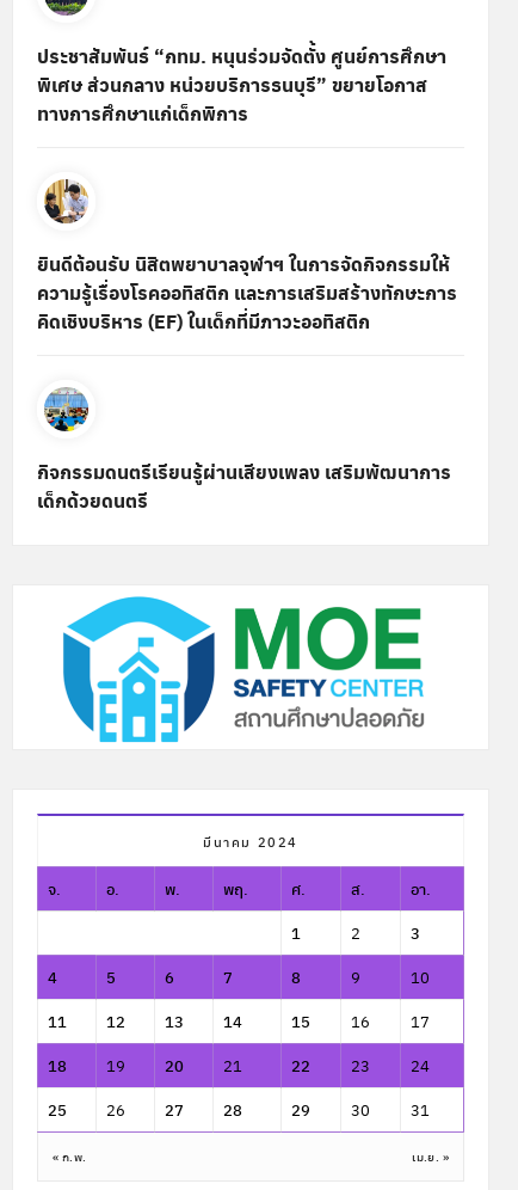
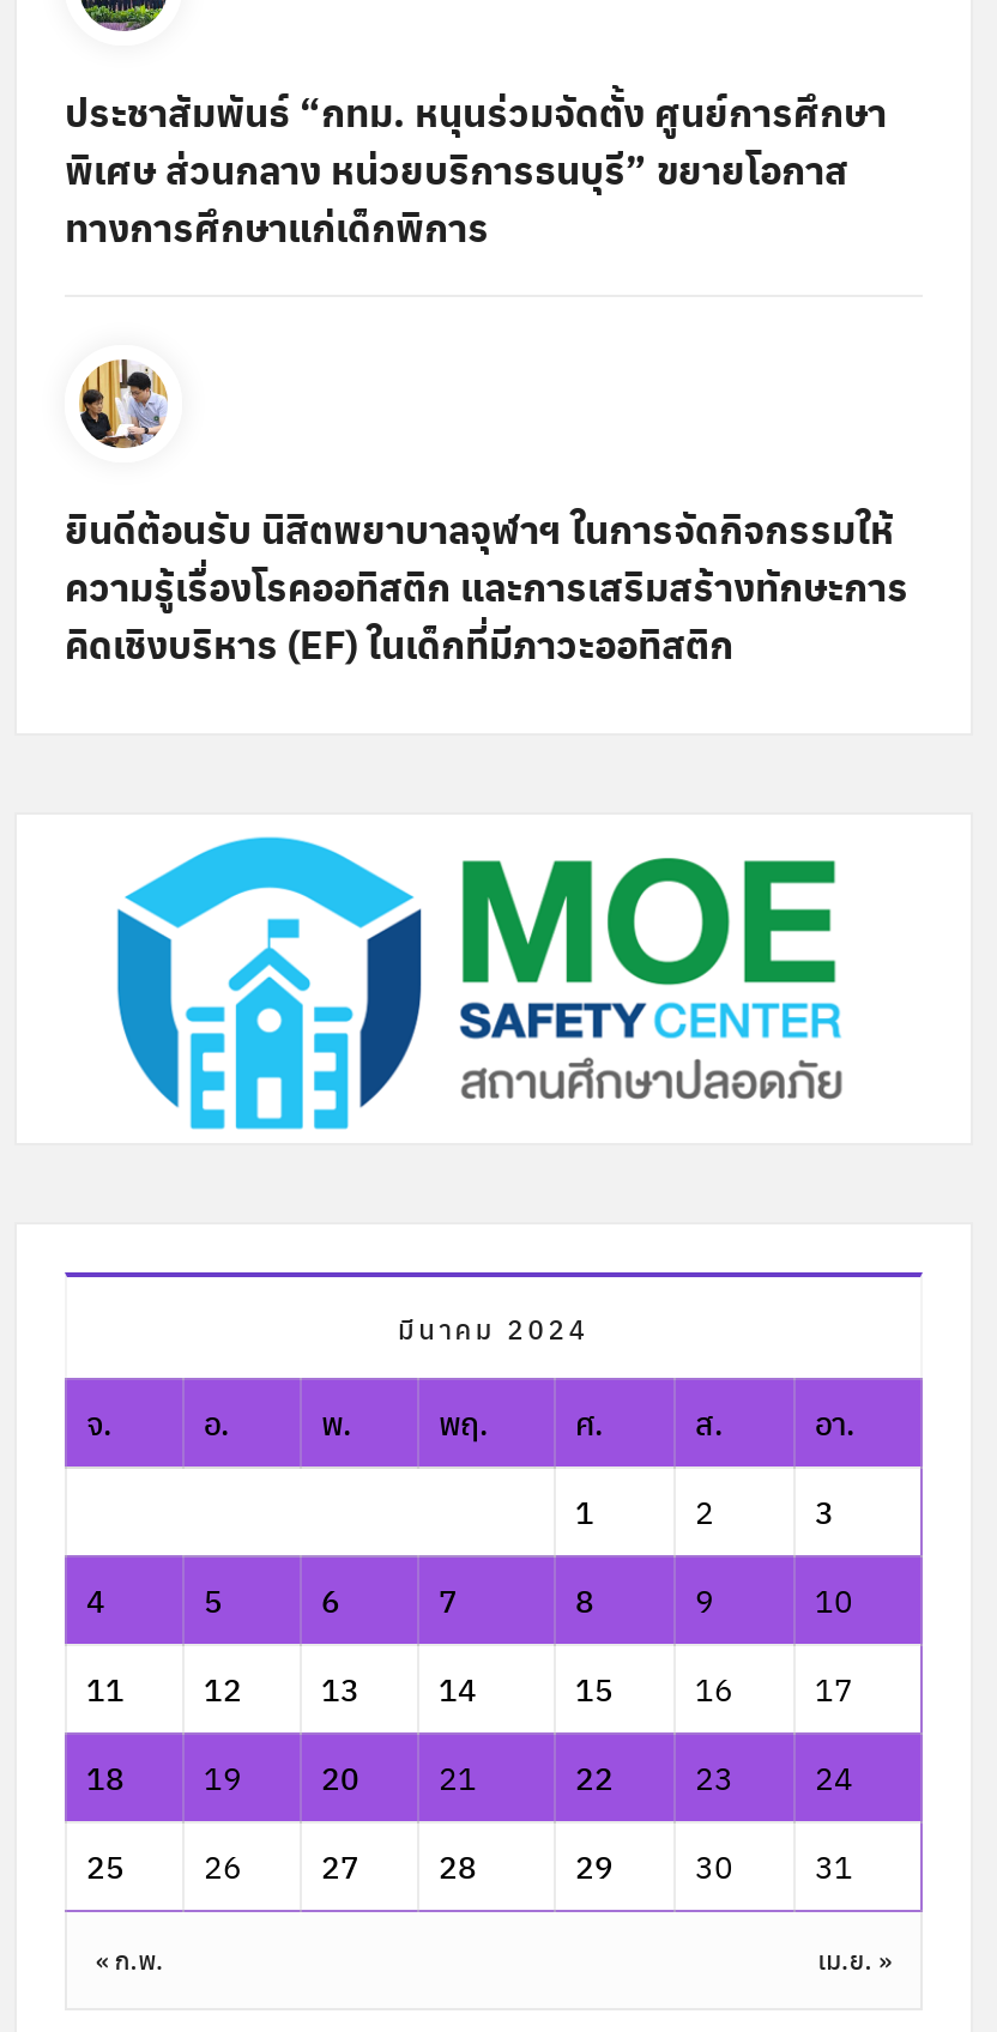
- [image]
- กิจกรรมดนตรีเรียนรู้ผ่านเสียงเพลง เสริมพัฒนาการ
- เด็กด้วยดนตรี
